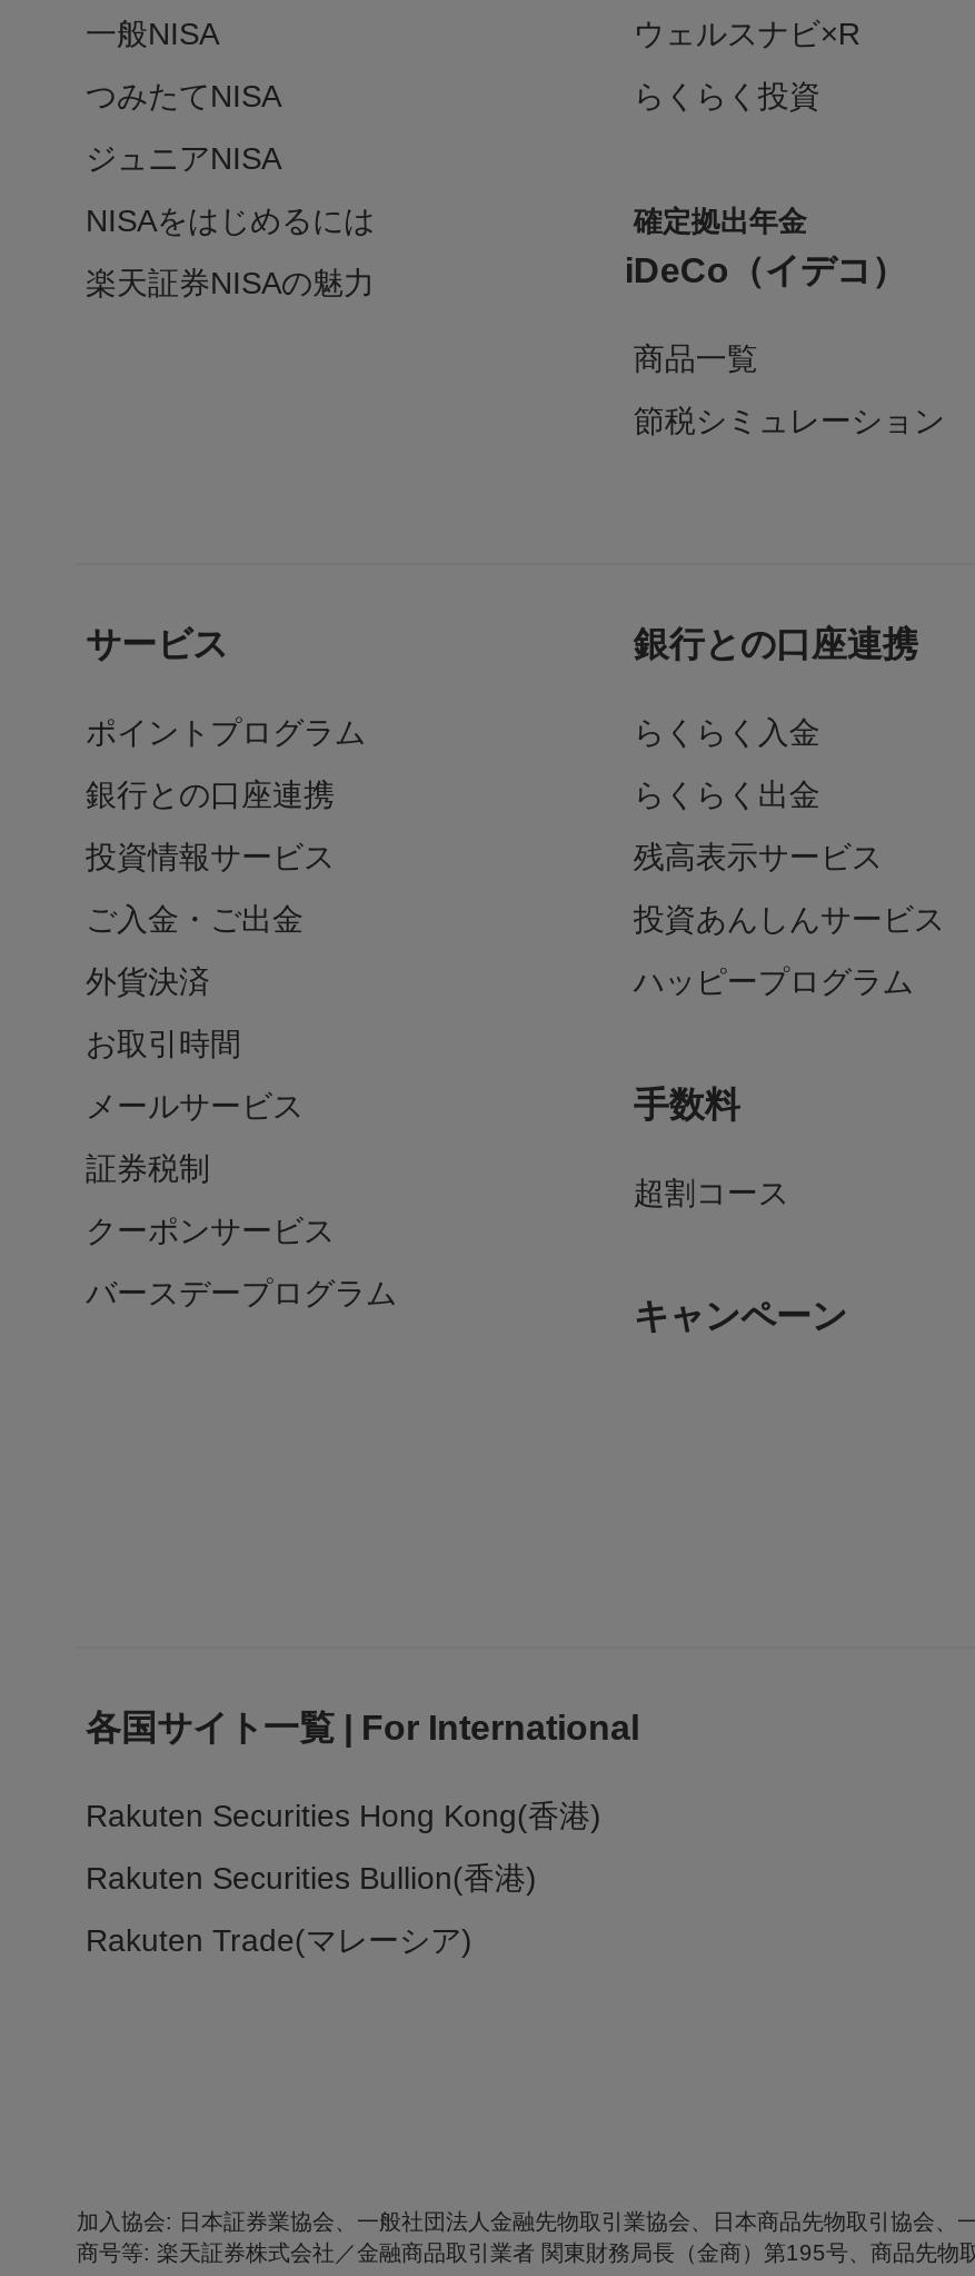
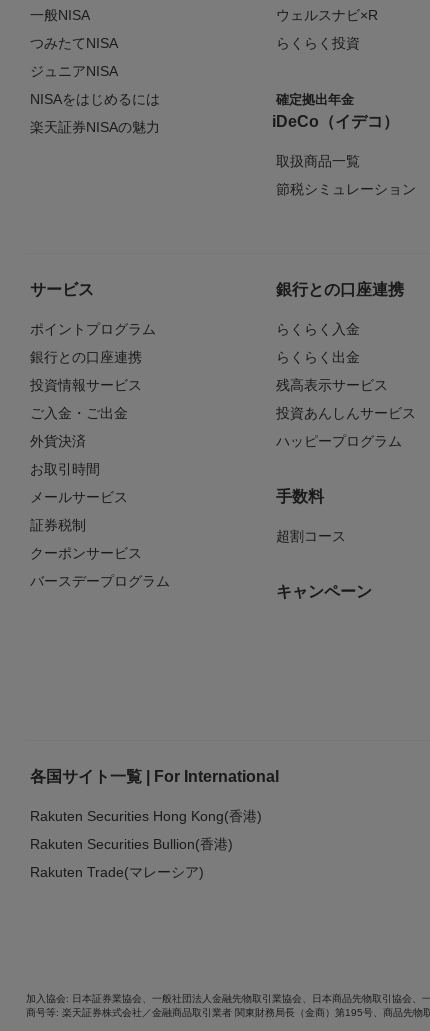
- 商品一覧
+ 取扱商品一覧
